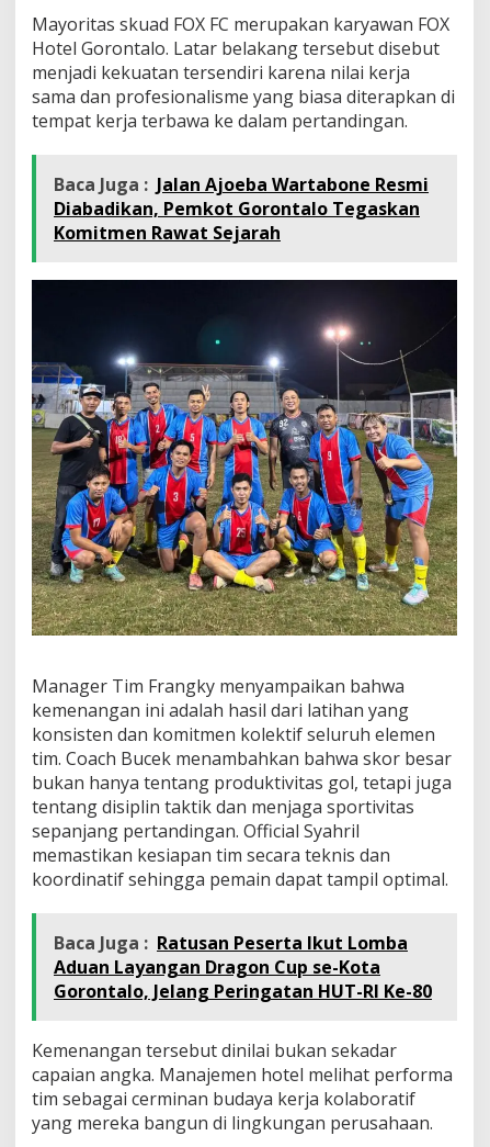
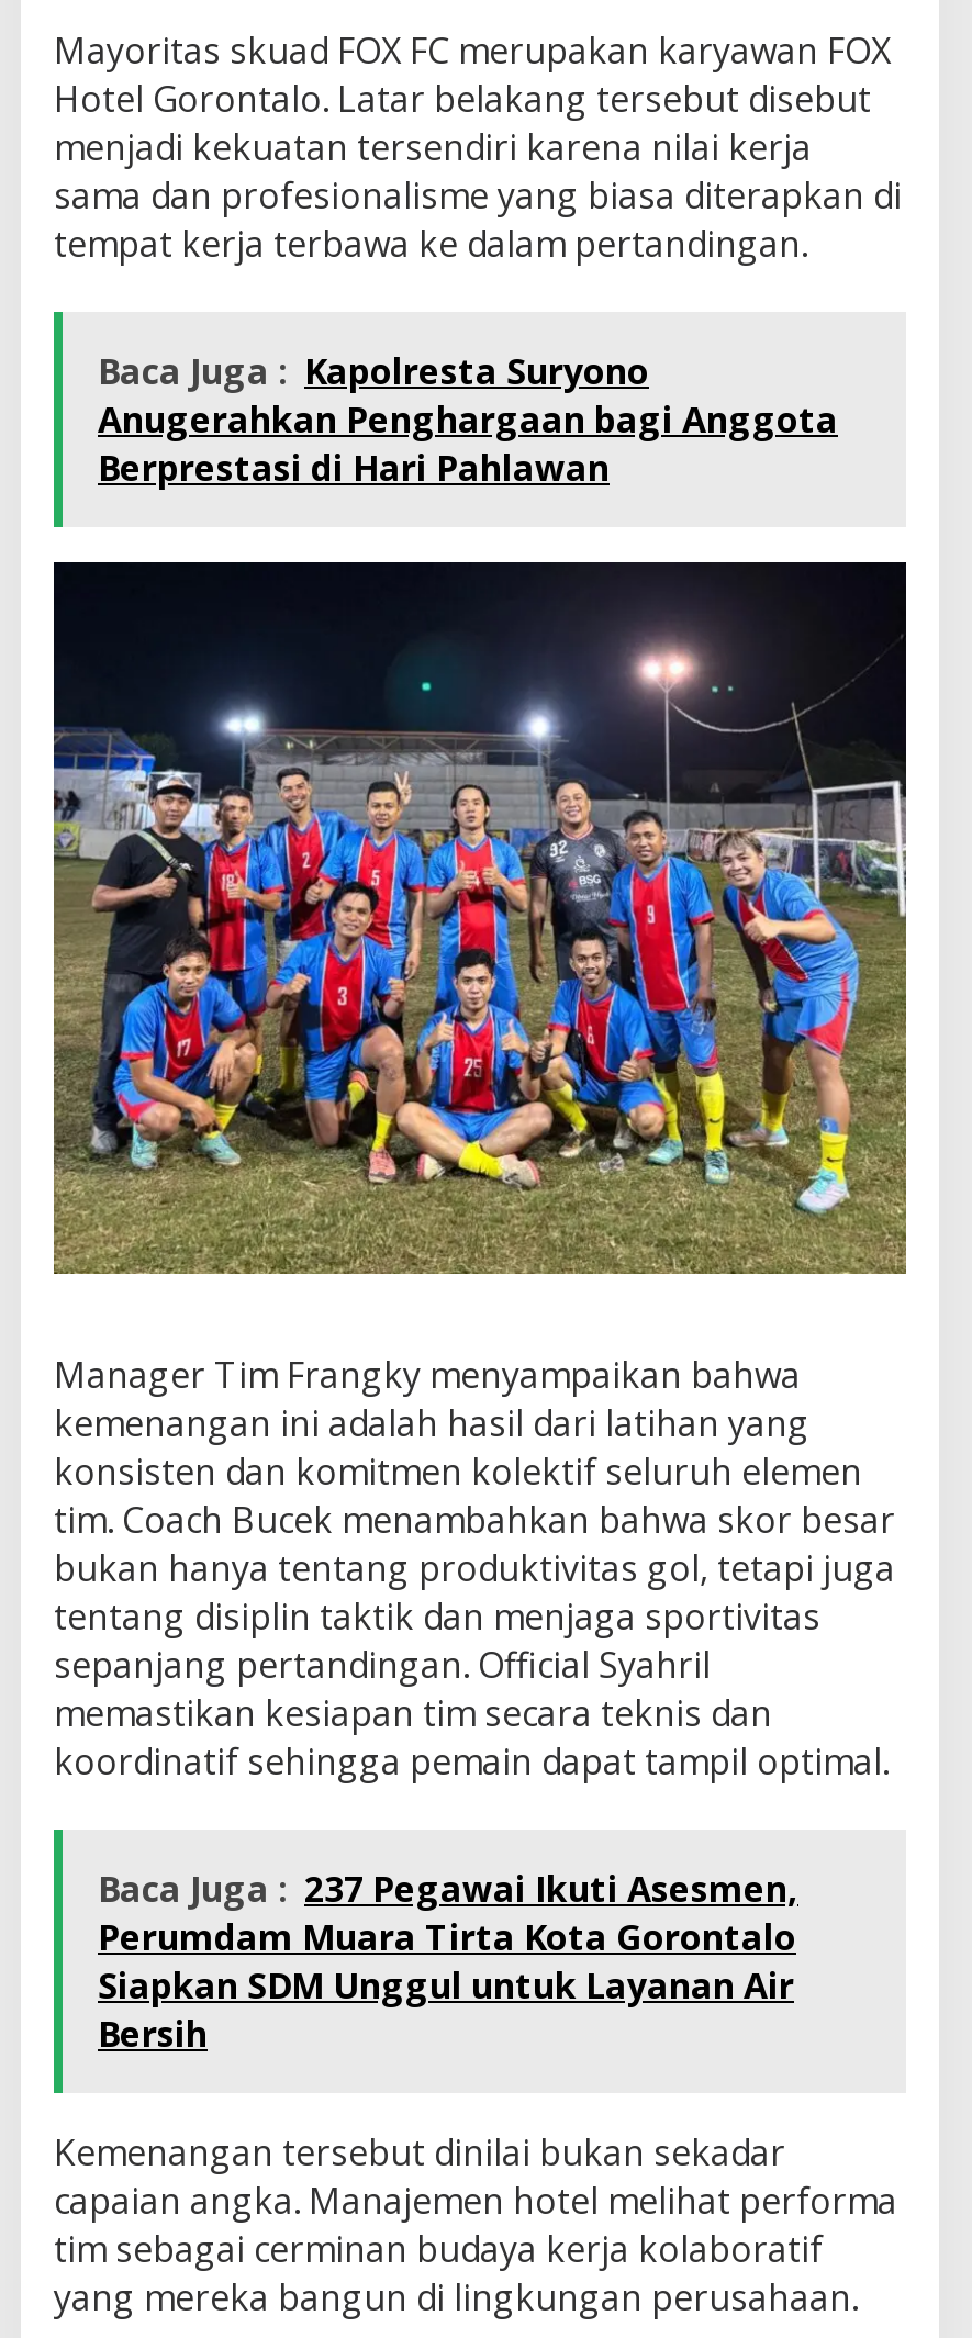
- Baca Juga : Jalan Ajoeba Wartabone Resmi
- Diabadikan, Pemkot Gorontalo Tegaskan
- Komitmen Rawat Sejarah
+ Baca Juga : Kapolresta Suryono
+ Anugerahkan Penghargaan bagi Anggota
+ Berprestasi di Hari Pahlawan

- Baca Juga : Ratusan Peserta Ikut Lomba
- Aduan Layangan Dragon Cup se-Kota
- Gorontalo, Jelang Peringatan HUT-RI Ke-80
+ Baca Juga : 237 Pegawai Ikuti Asesmen,
+ Perumdam Muara Tirta Kota Gorontalo
+ Siapkan SDM Unggul untuk Layanan Air
+ Bersih
